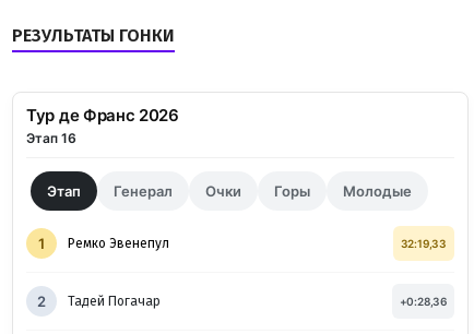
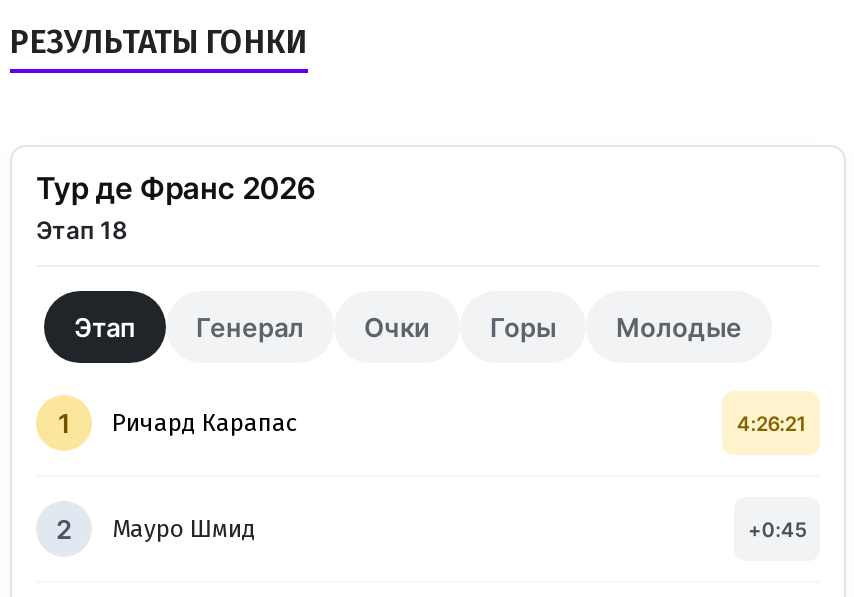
- Этап 16
+ Этап 18

- Ремко Эвенепул
- 32:19,33
+ Ричард Карапас
+ 4:26:21

- Тадей Погачар
- +0:28,36
+ Мауро Шмид
+ +0:45
